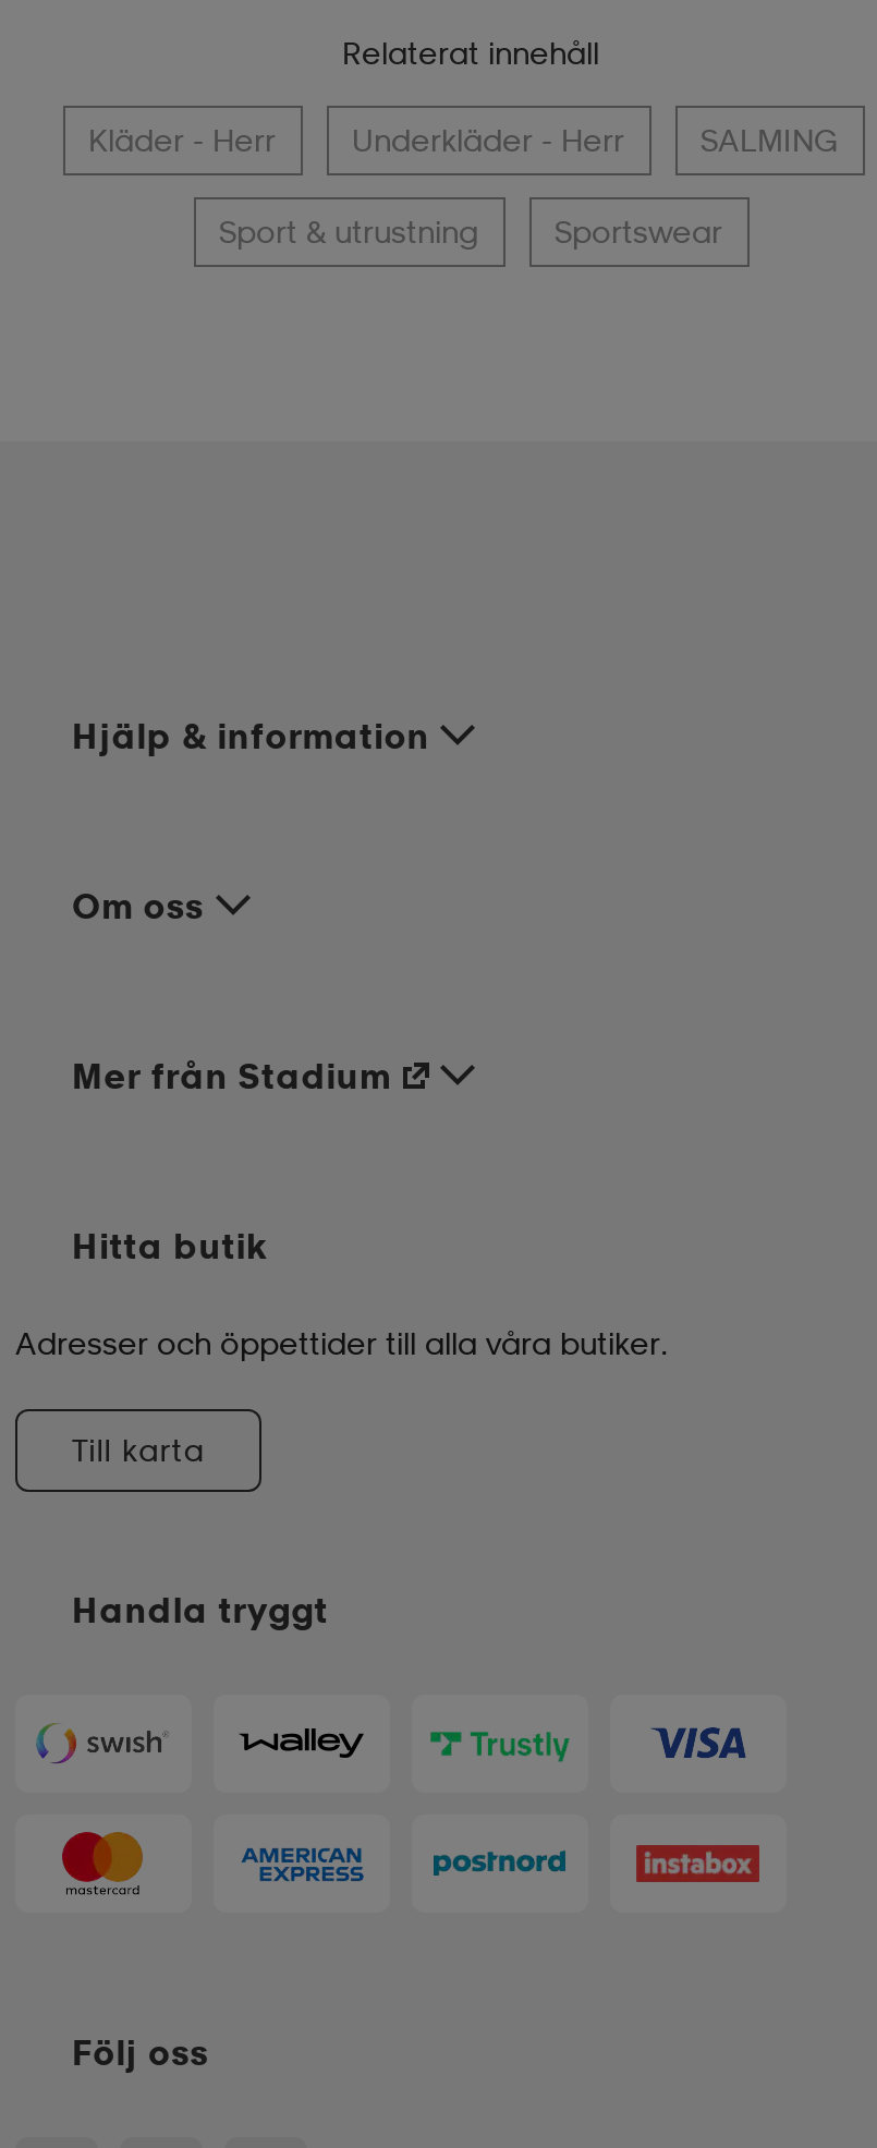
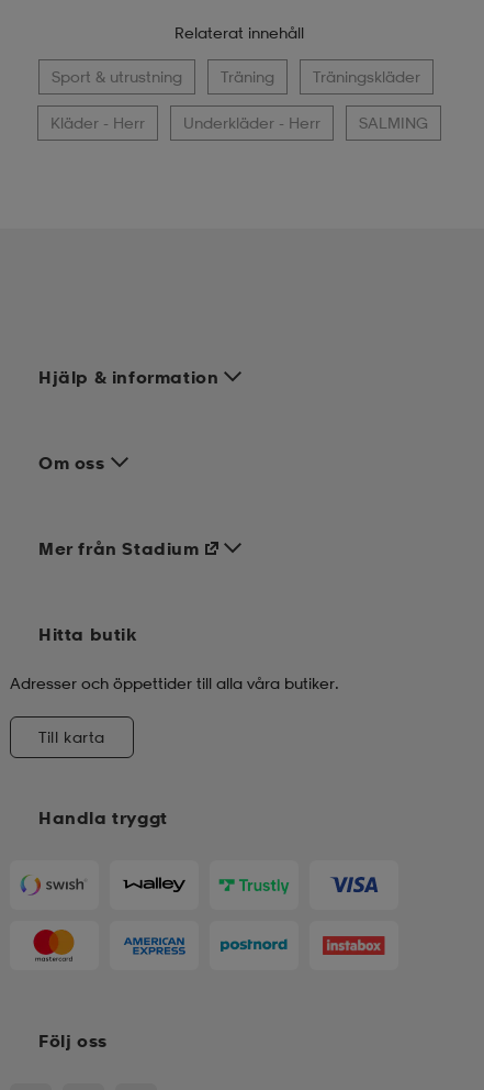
+ Träning
+ Träningskläder

moved down: Kläder - Herr | Underkläder - Herr | SALMING

moved up: Sport & utrustning

- Sportswear
